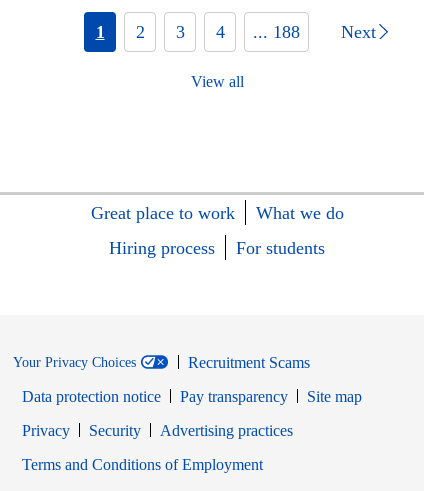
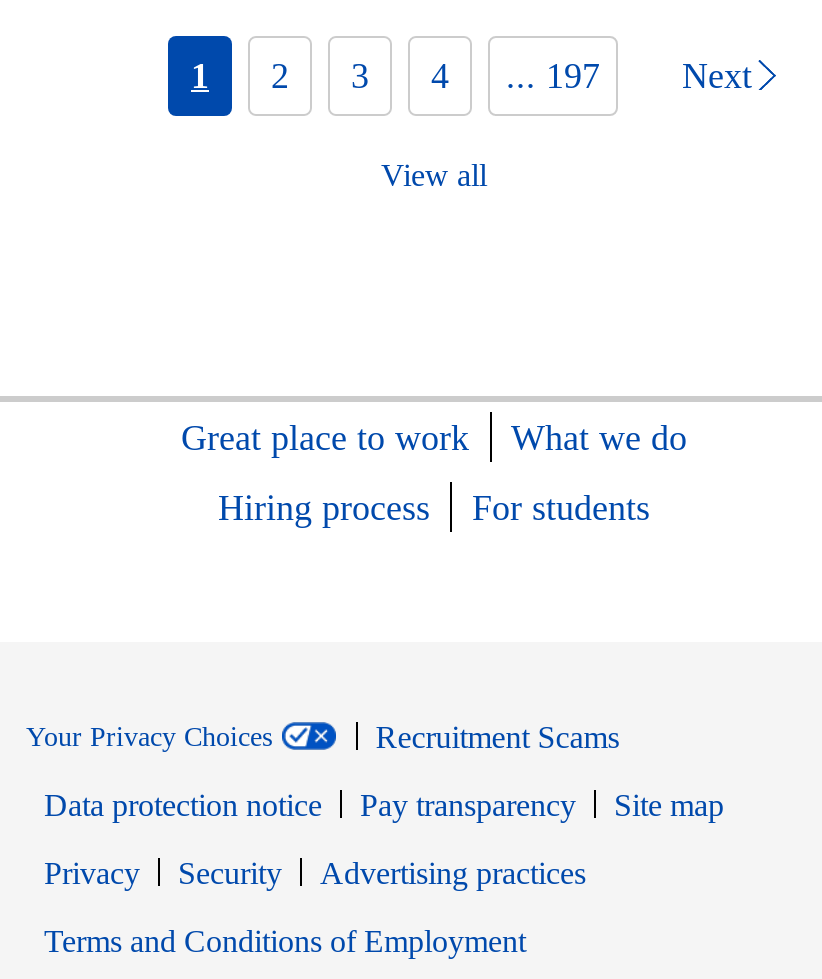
- 1 2 3 4 ... 188
+ 1 2 3 4 ... 197
